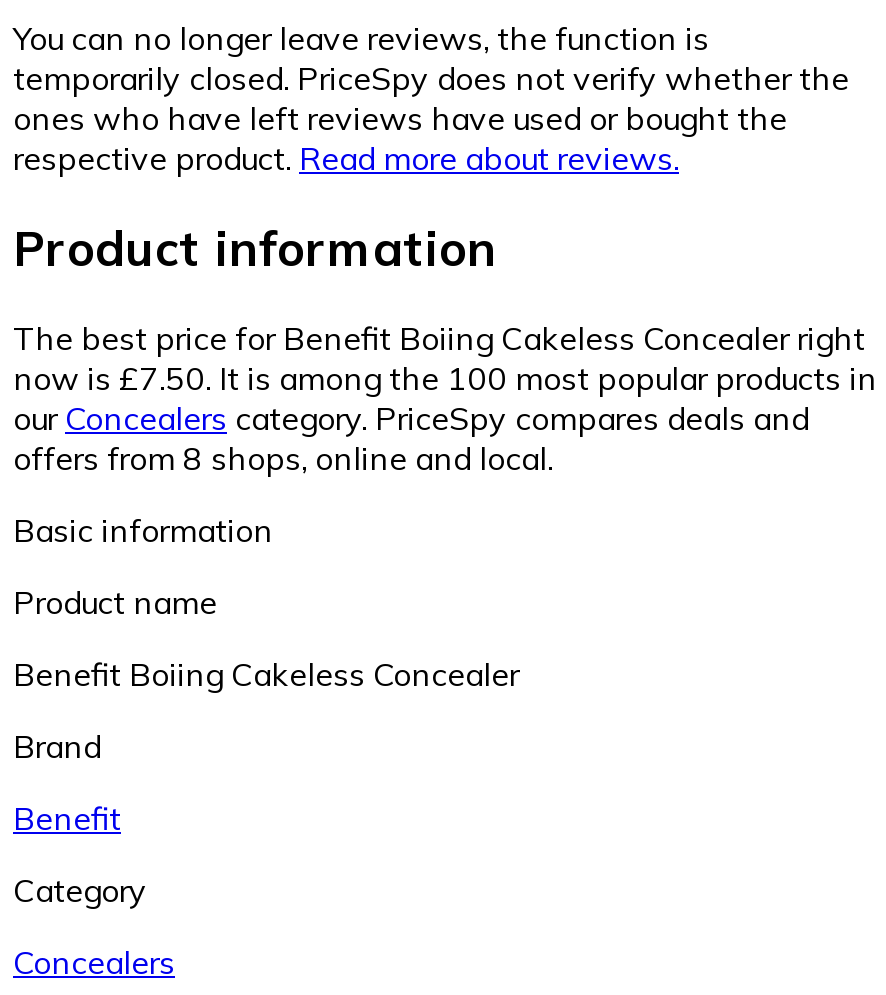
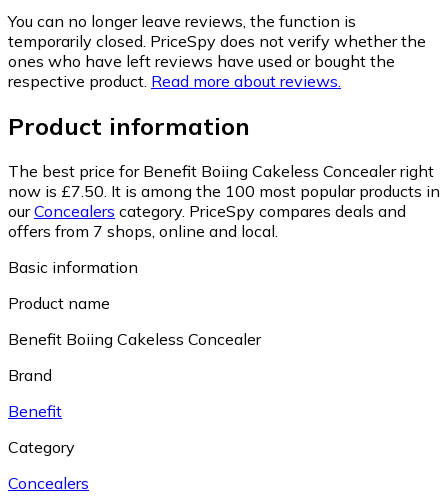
- offers from 8 shops, online and local.
+ offers from 7 shops, online and local.
